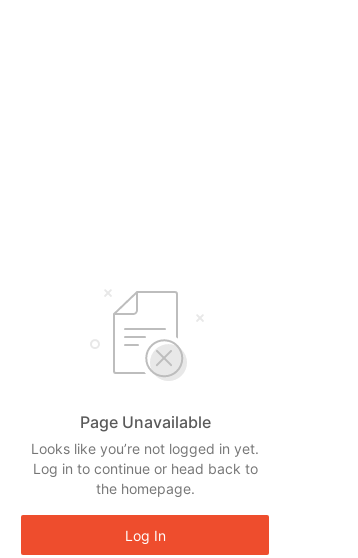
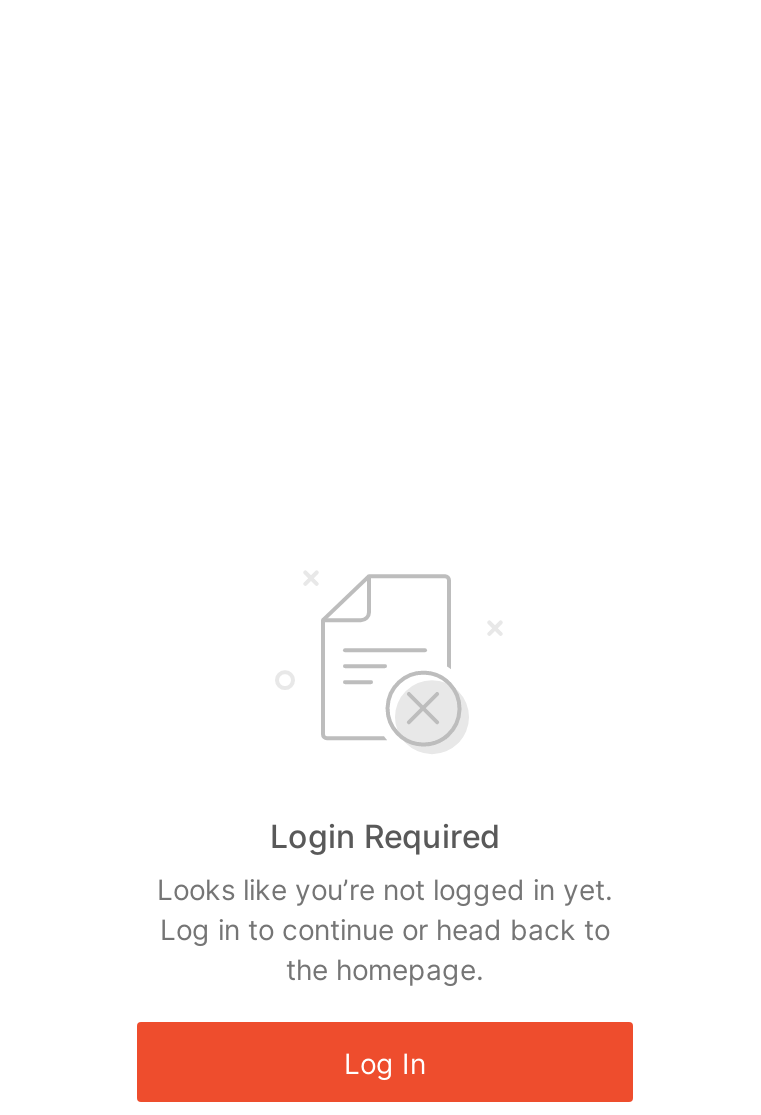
- Page Unavailable
+ Login Required
